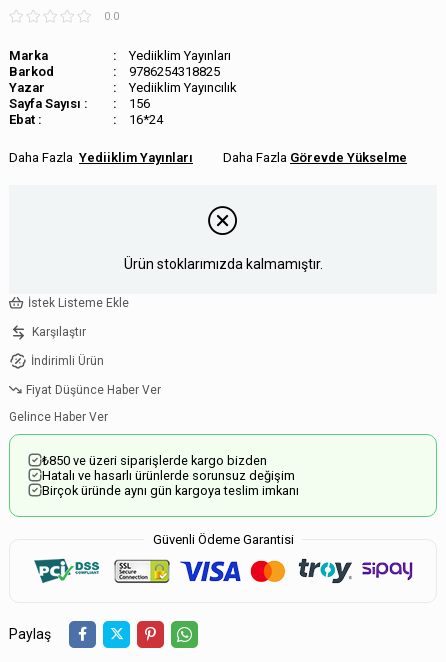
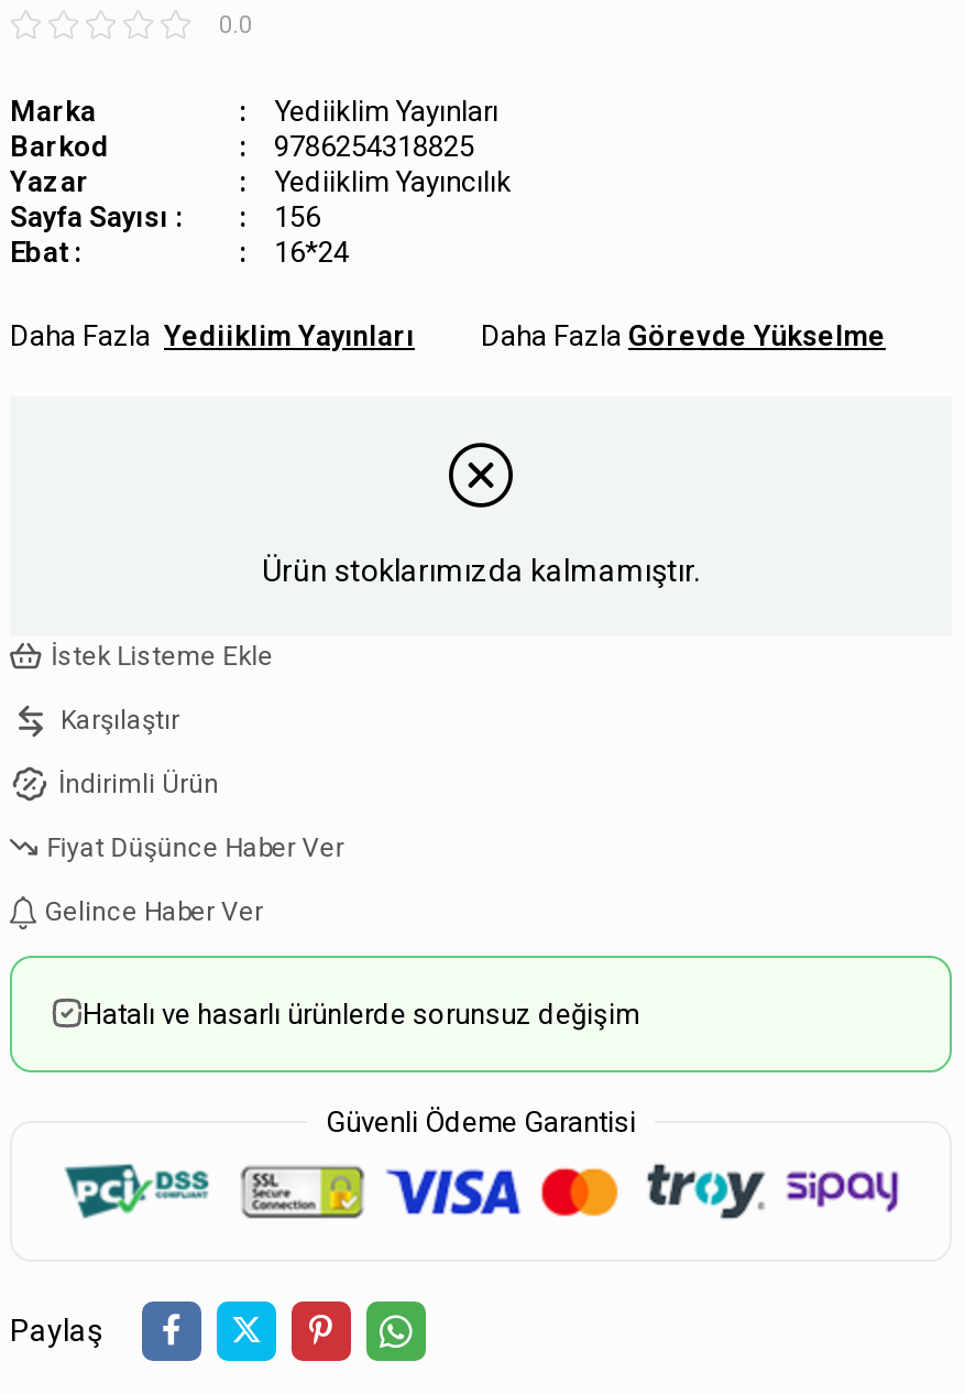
- ₺850 ve üzeri siparişlerde kargo bizden

- Birçok üründe aynı gün kargoya teslim imkanı
